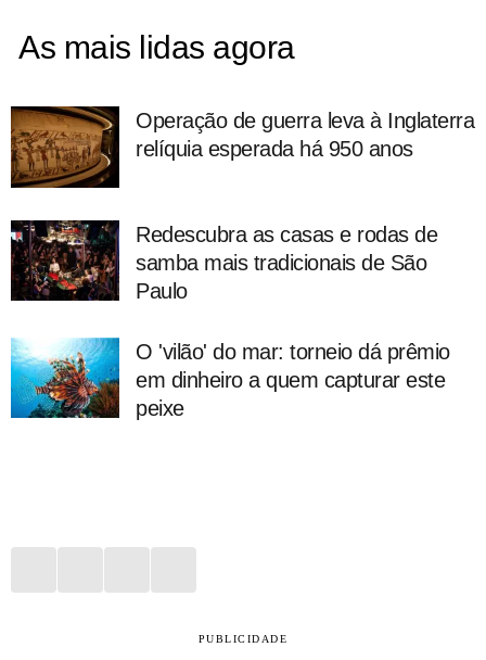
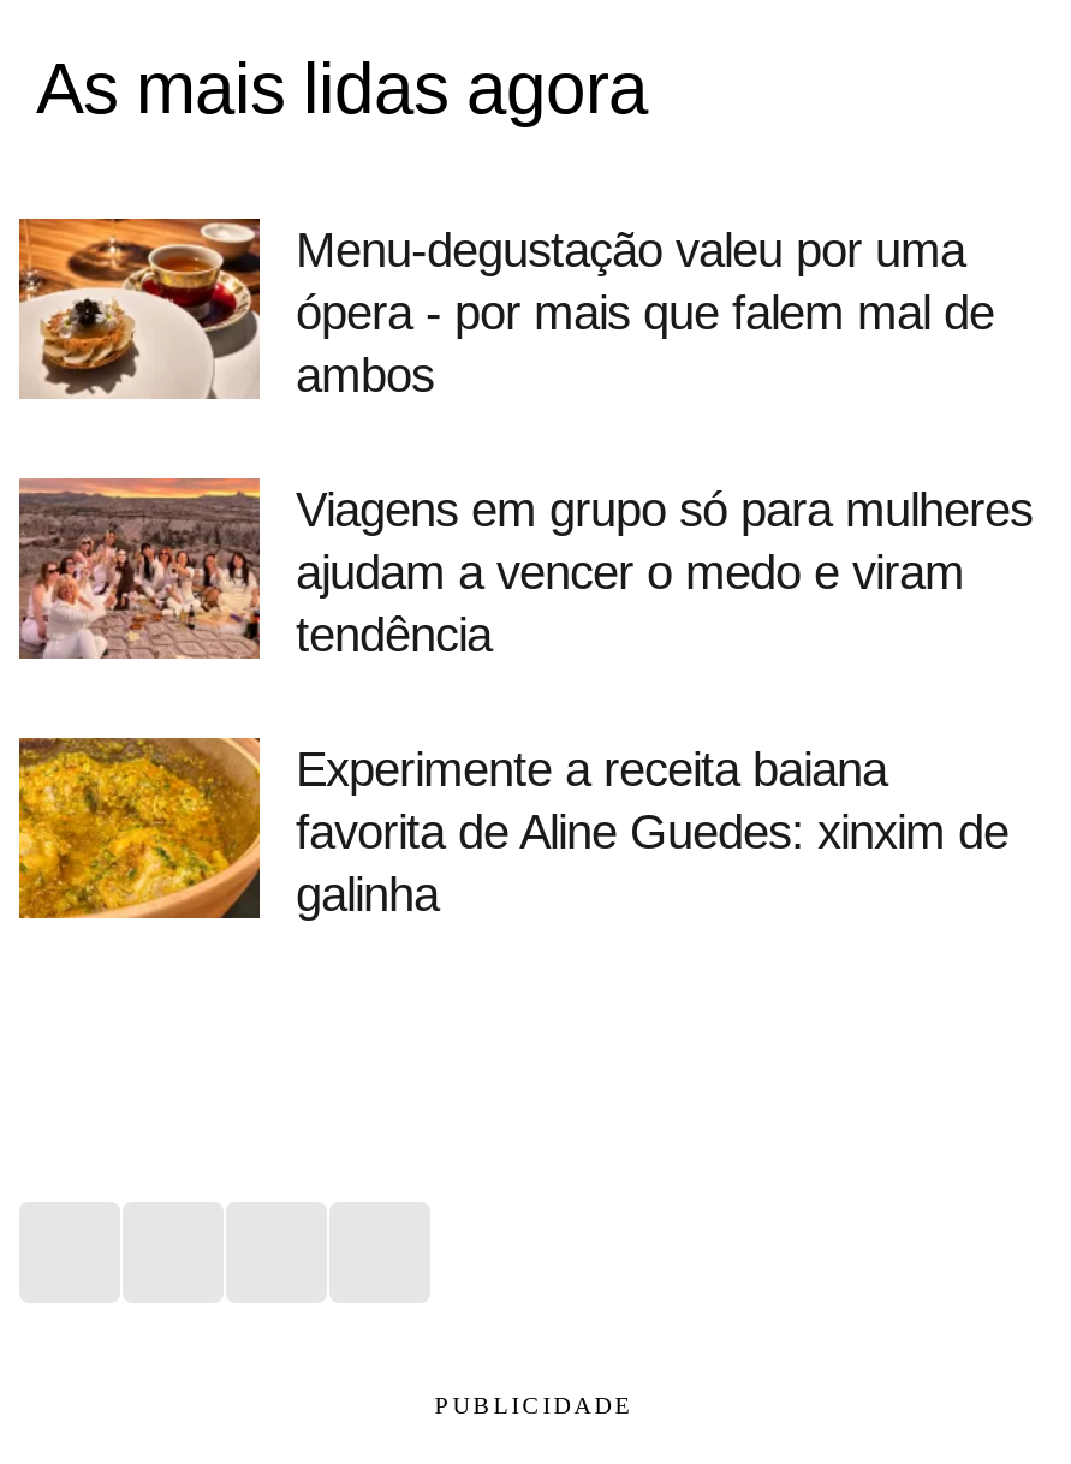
- [image]
- Operação de guerra leva à Inglaterra
- relíquia esperada há 950 anos
+ [image]
+ Menu-degustação valeu por uma
+ ópera - por mais que falem mal de
+ ambos

- [image]
- Redescubra as casas e rodas de
- samba mais tradicionais de São
- Paulo
+ [image]
+ Viagens em grupo só para mulheres
+ ajudam a vencer o medo e viram
+ tendência

- [image]
- O 'vilão' do mar: torneio dá prêmio
- em dinheiro a quem capturar este
- peixe
+ [image]
+ Experimente a receita baiana
+ favorita de Aline Guedes: xinxim de
+ galinha
